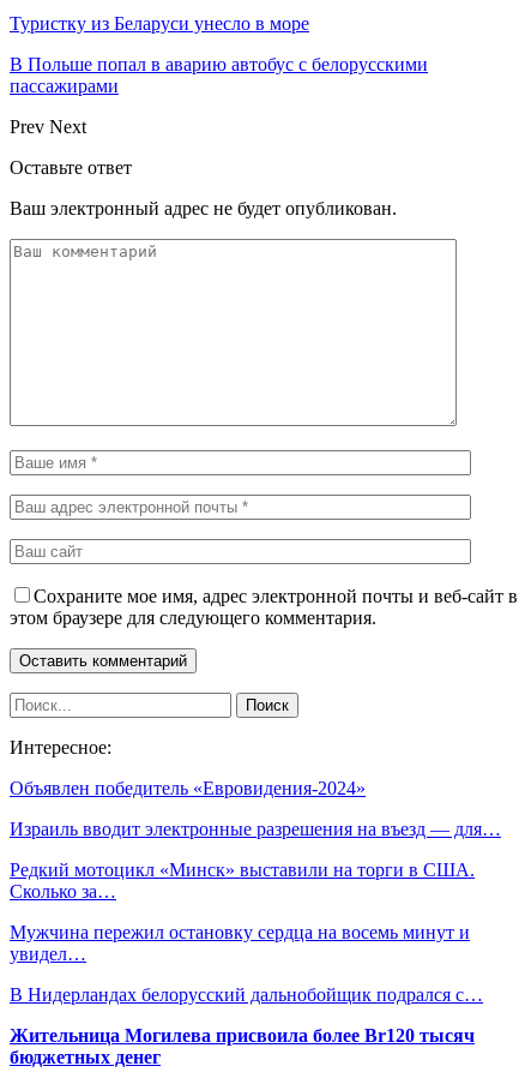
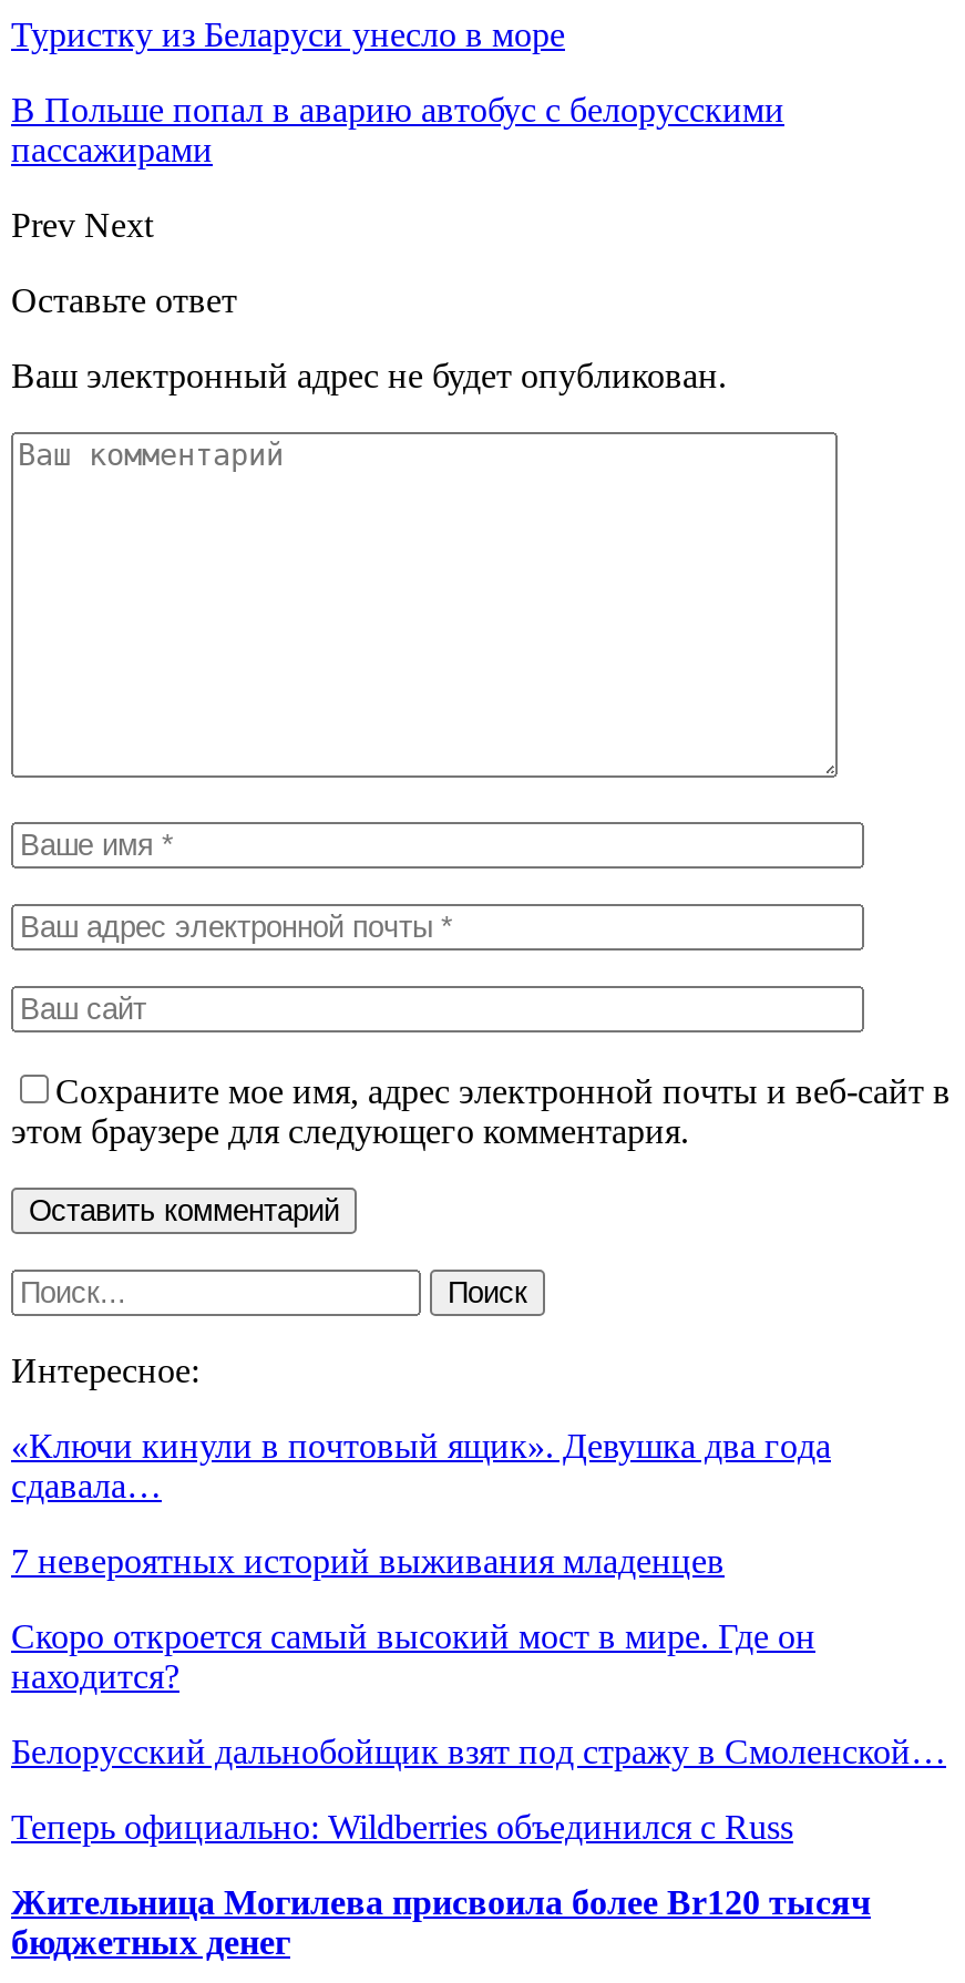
- Объявлен победитель «Евровидения-2024»
+ «Ключи кинули в почтовый ящик». Девушка два года
+ сдавала…

- Израиль вводит электронные разрешения на въезд — для…
+ 7 невероятных историй выживания младенцев

- Редкий мотоцикл «Минск» выставили на торги в США.
- Сколько за…
+ Скоро откроется самый высокий мост в мире. Где он
+ находится?

- Мужчина пережил остановку сердца на восемь минут и
- увидел…
+ Белорусский дальнобойщик взят под стражу в Смоленской…

- В Нидерландах белорусский дальнобойщик подрался с…
+ Теперь официально: Wildberries объединился с Russ
